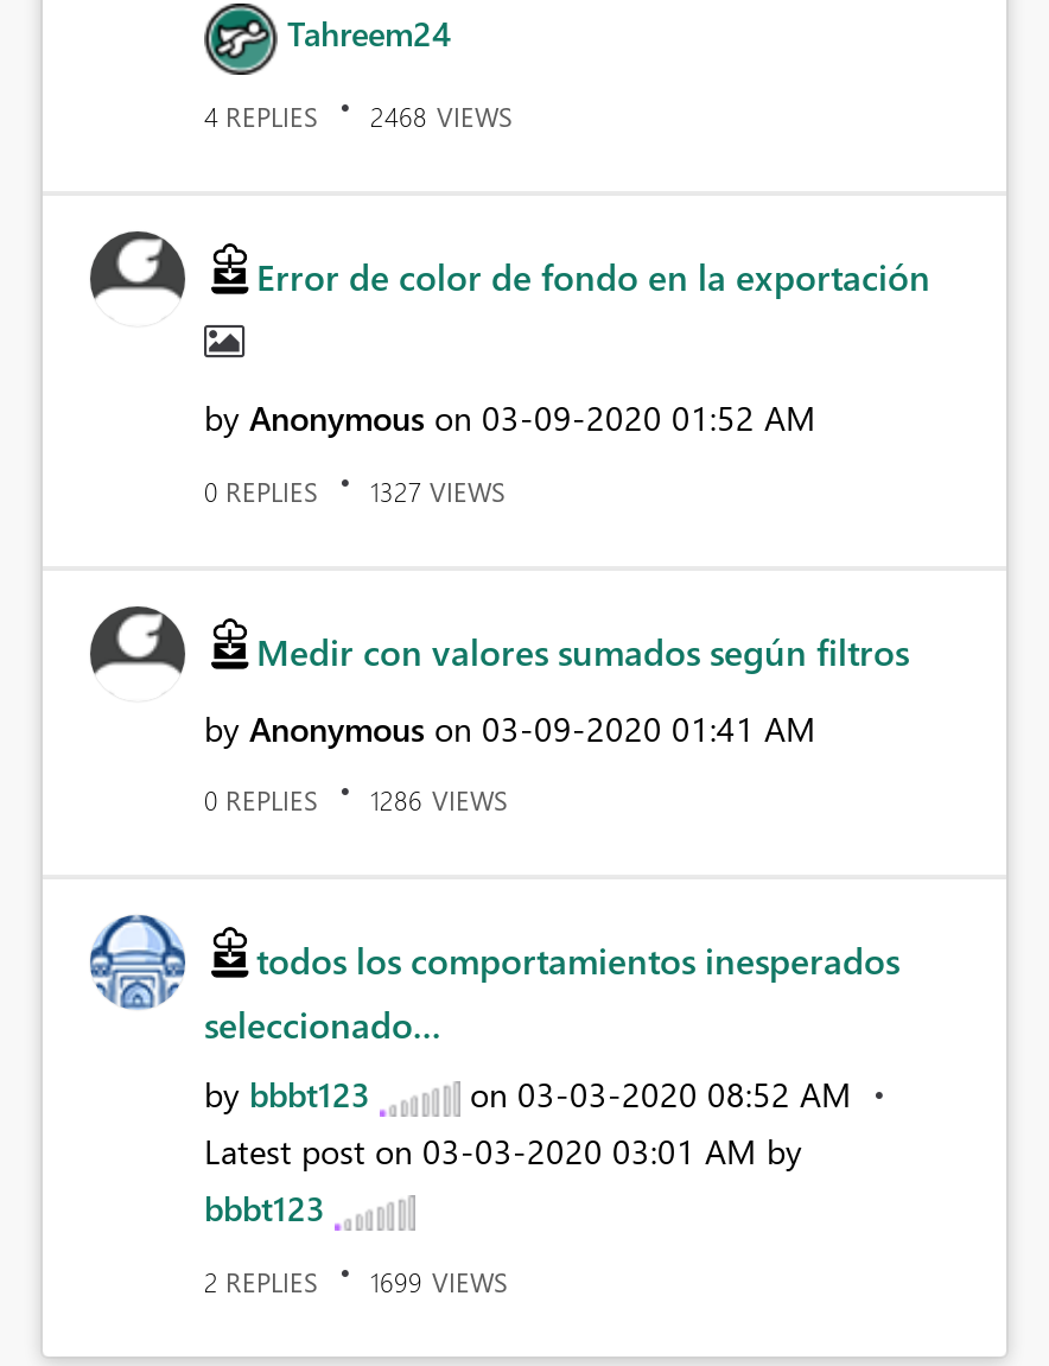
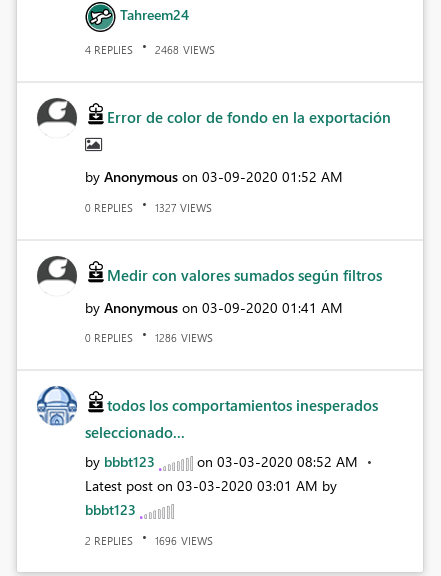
- 2 REPLIES 1699 VIEWS
+ 2 REPLIES 1696 VIEWS
